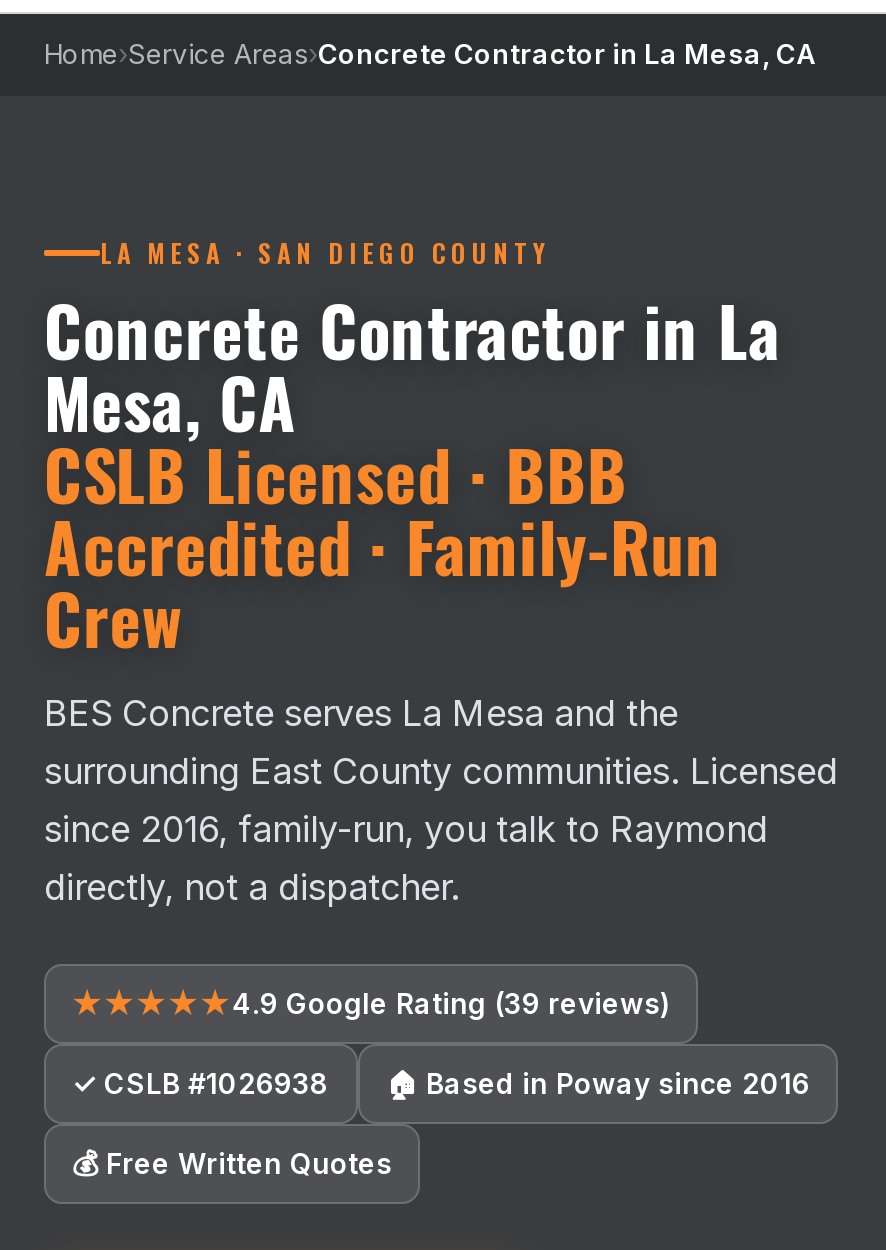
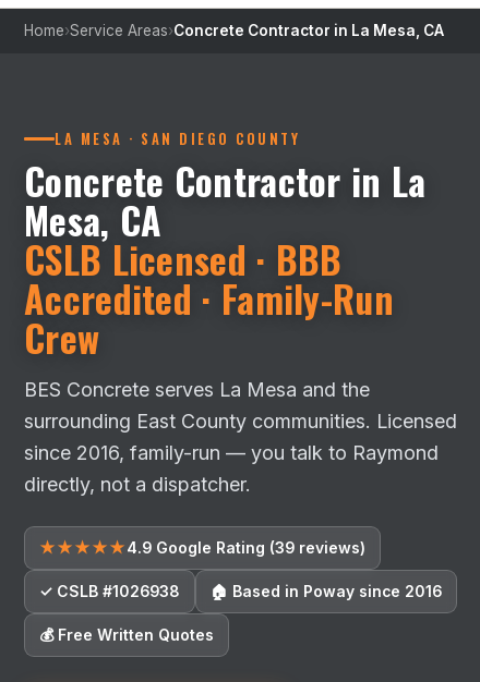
- since 2016, family-run, you talk to Raymond
+ since 2016, family-run — you talk to Raymond
